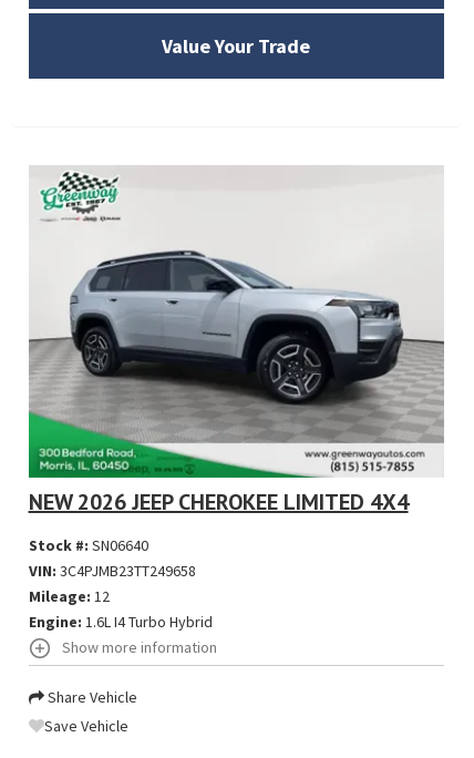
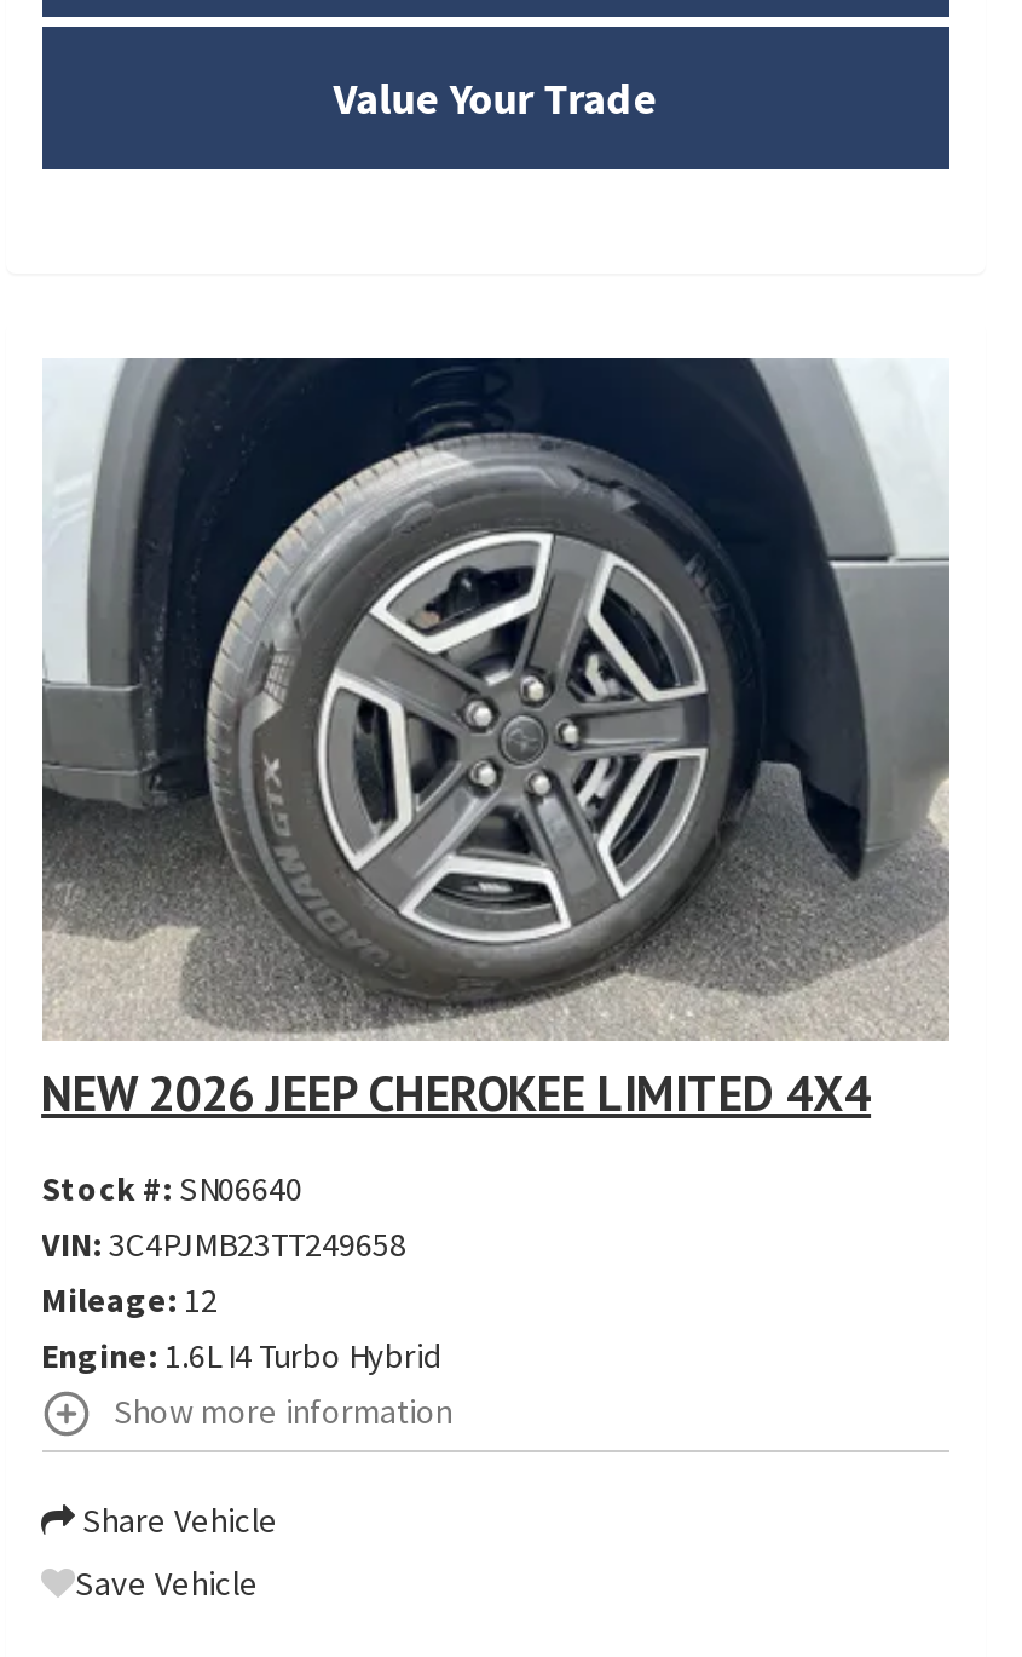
- [image]
+ [image]
